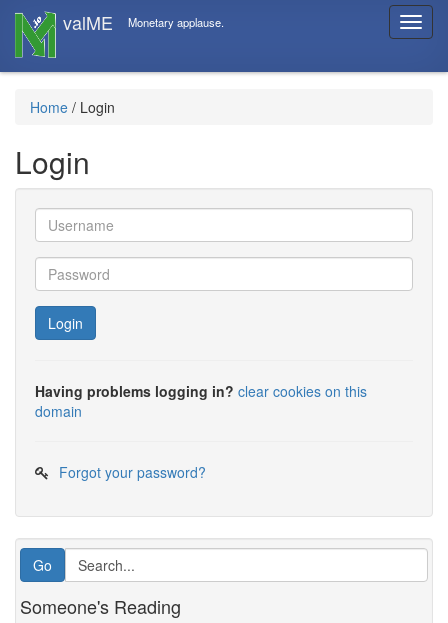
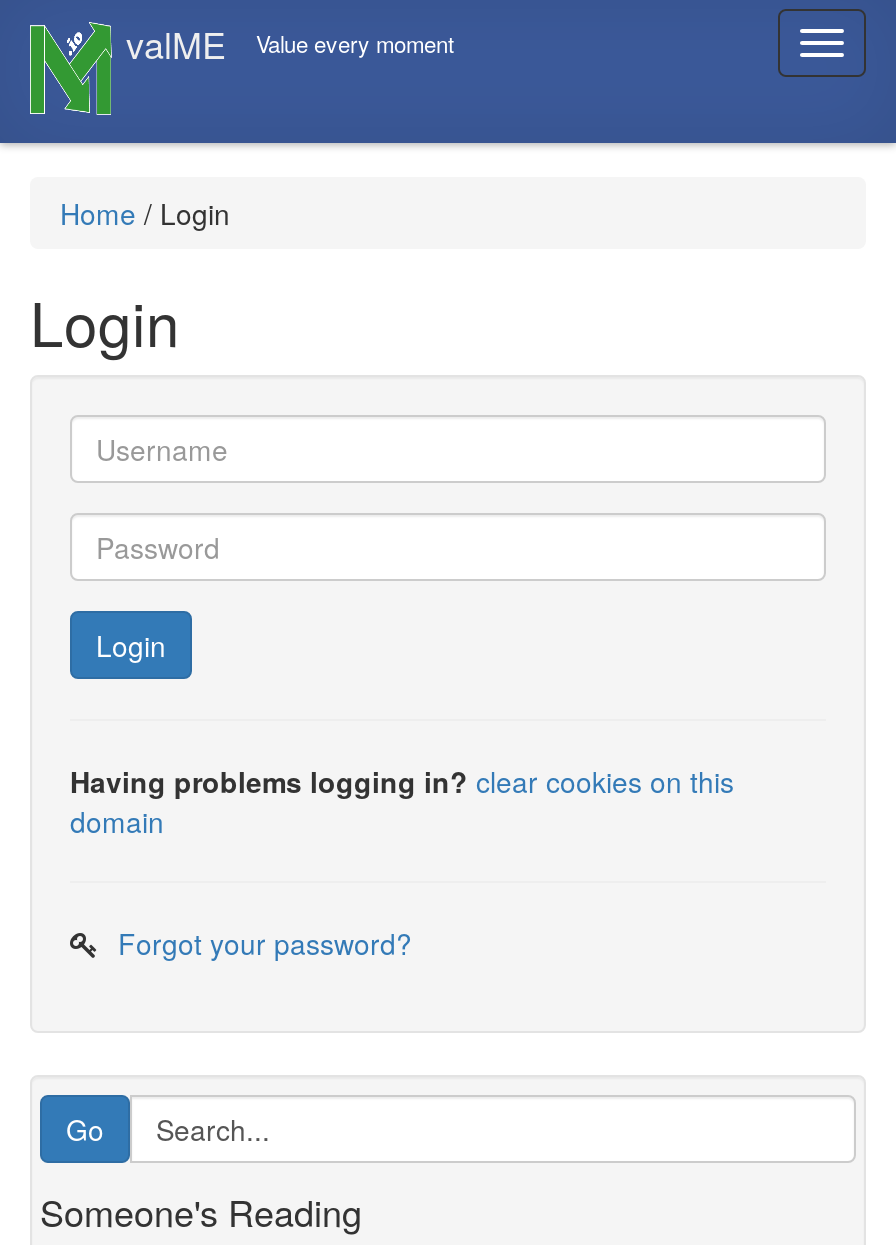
- Monetary applause.
+ Value every moment
